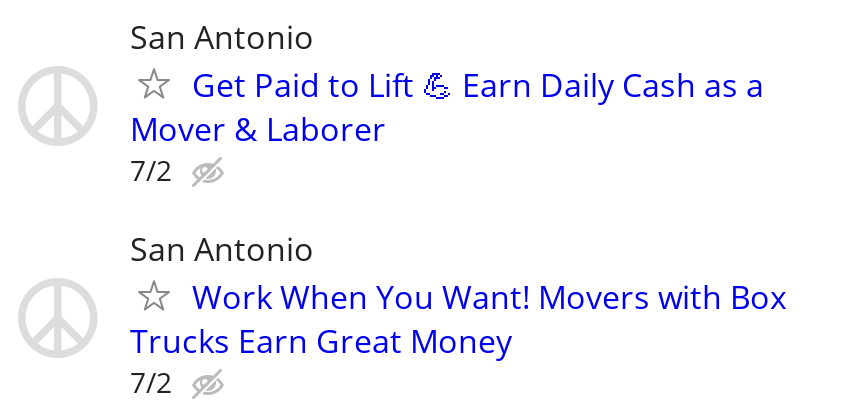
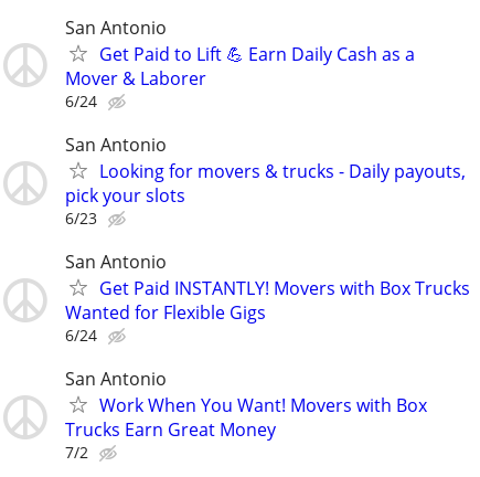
- 7/2
+ 6/24
+ San Antonio
+ Looking for movers & trucks - Daily payouts,
+ pick your slots
+ 6/23
+ San Antonio
+ Get Paid INSTANTLY! Movers with Box Trucks
+ Wanted for Flexible Gigs
+ 6/24
